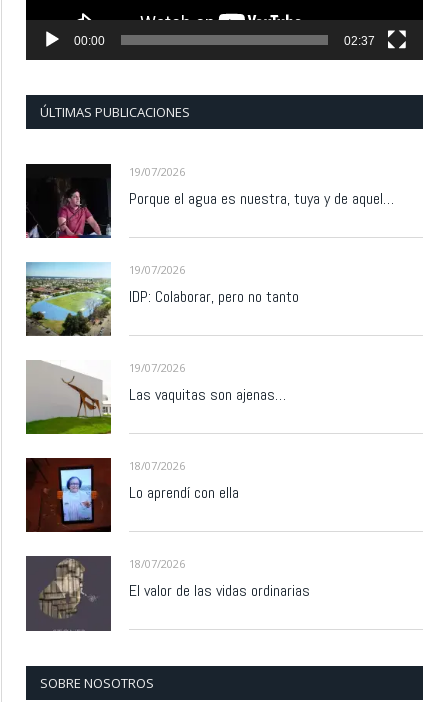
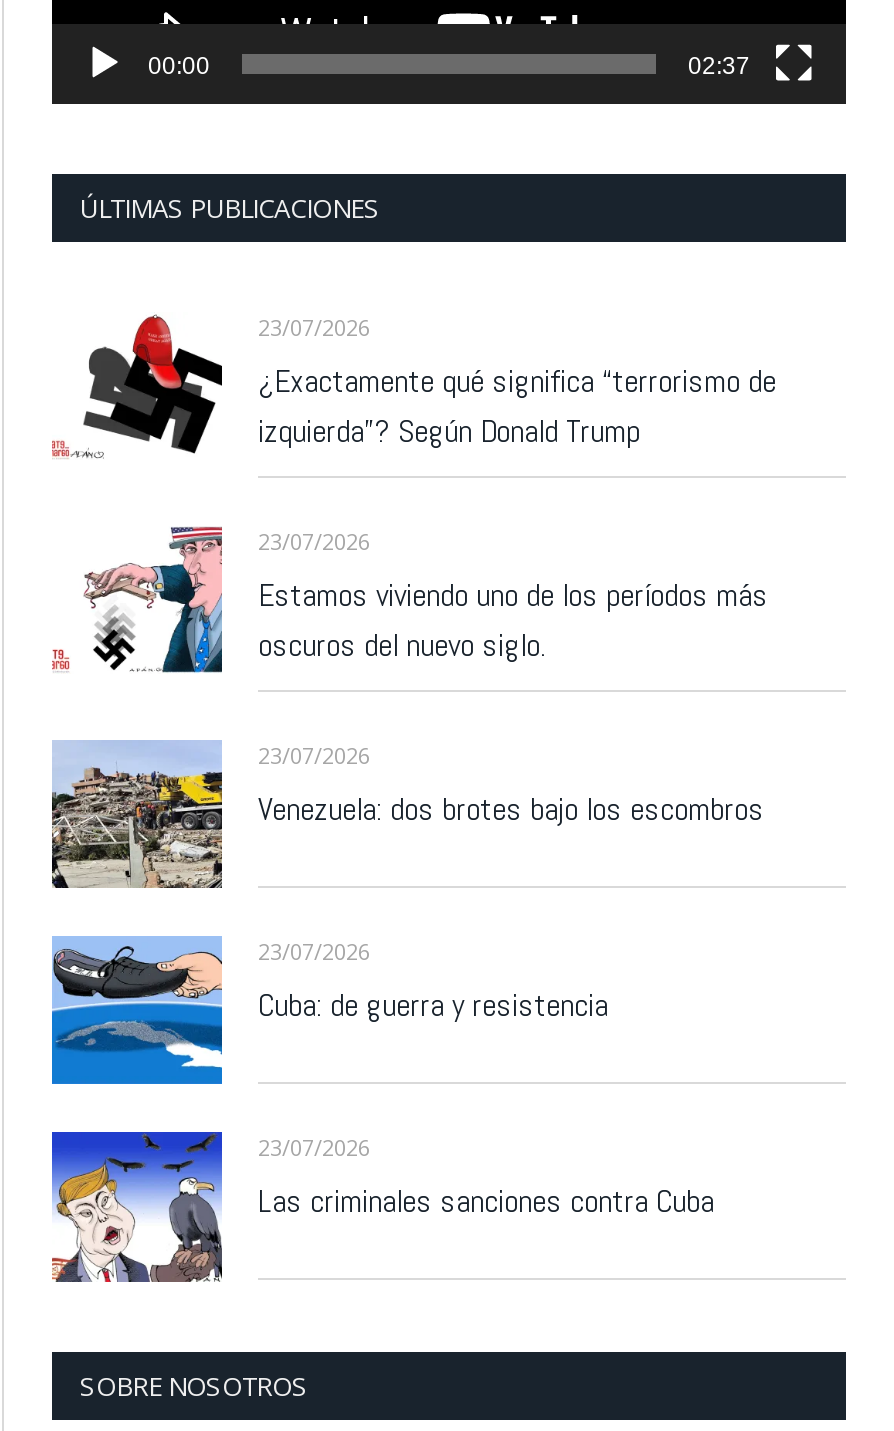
- [image]
- 19/07/2026
- Porque el agua es nuestra, tuya y de aquel…
+ [image]
+ 23/07/2026
+ ¿Exactamente qué significa “terrorismo de
+ izquierda”? Según Donald Trump

- [image]
- 19/07/2026
- IDP: Colaborar, pero no tanto
+ [image]
+ 23/07/2026
+ Estamos viviendo uno de los períodos más
+ oscuros del nuevo siglo.

- [image]
- 19/07/2026
- Las vaquitas son ajenas…
+ [image]
+ 23/07/2026
+ Venezuela: dos brotes bajo los escombros

- [image]
- 18/07/2026
- Lo aprendí con ella
+ [image]
+ 23/07/2026
+ Cuba: de guerra y resistencia

- [image]
- 18/07/2026
- El valor de las vidas ordinarias
+ [image]
+ 23/07/2026
+ Las criminales sanciones contra Cuba
